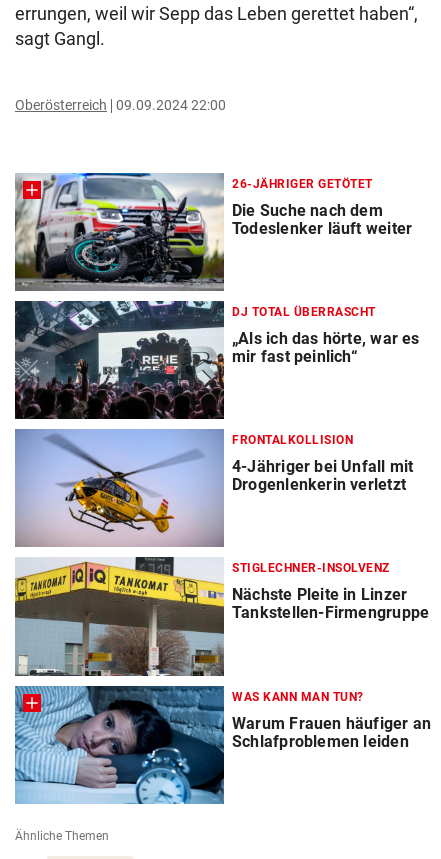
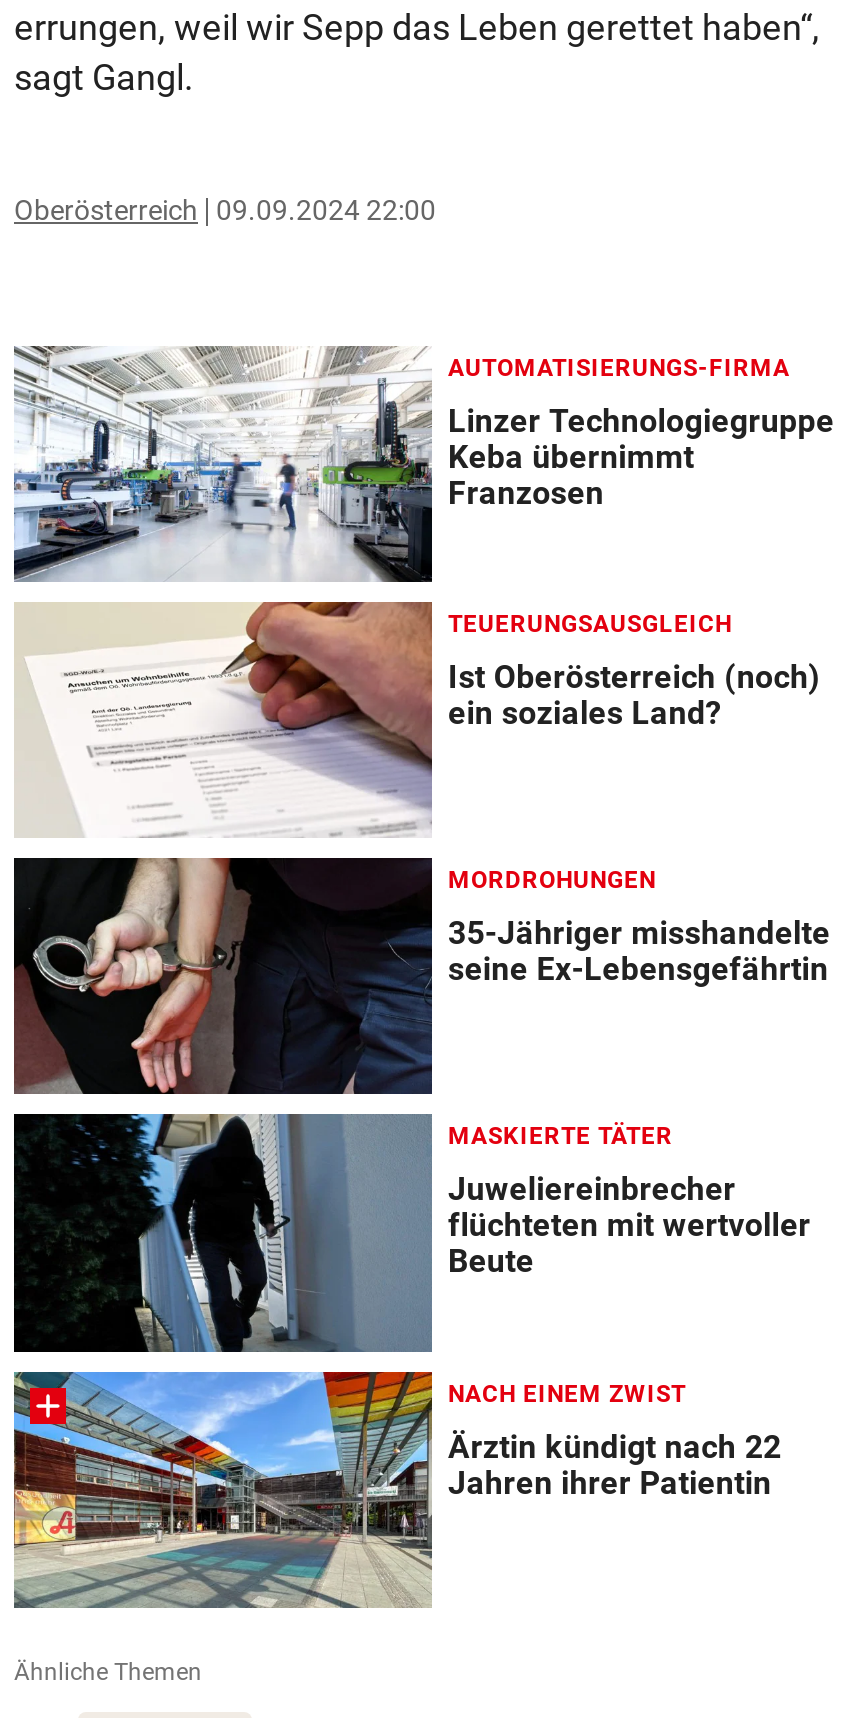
- [image]
- 26-JÄHRIGER GETÖTET
+ [image]
+ AUTOMATISIERUNGS-FIRMA

- Die Suche nach dem
- Todeslenker läuft weiter
+ Linzer Technologiegruppe
+ Keba übernimmt
+ Franzosen

- [image]
- DJ TOTAL ÜBERRASCHT
+ [image]
+ TEUERUNGSAUSGLEICH

- „Als ich das hörte, war es
- mir fast peinlich“
+ Ist Oberösterreich (noch)
+ ein soziales Land?

- [image]
- FRONTALKOLLISION
+ [image]
+ MORDROHUNGEN

- 4-Jähriger bei Unfall mit
- Drogenlenkerin verletzt
+ 35-Jähriger misshandelte
+ seine Ex-Lebensgefährtin

- [image]
- STIGLECHNER-INSOLVENZ
+ [image]
+ MASKIERTE TÄTER

- Nächste Pleite in Linzer
- Tankstellen-Firmengruppe
+ Juweliereinbrecher
+ flüchteten mit wertvoller
+ Beute

- [image]
- WAS KANN MAN TUN?
+ [image]
+ NACH EINEM ZWIST

- Warum Frauen häufiger an
- Schlafproblemen leiden
+ Ärztin kündigt nach 22
+ Jahren ihrer Patientin
